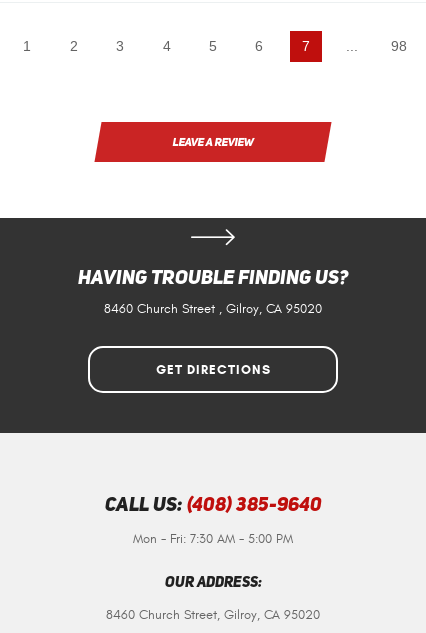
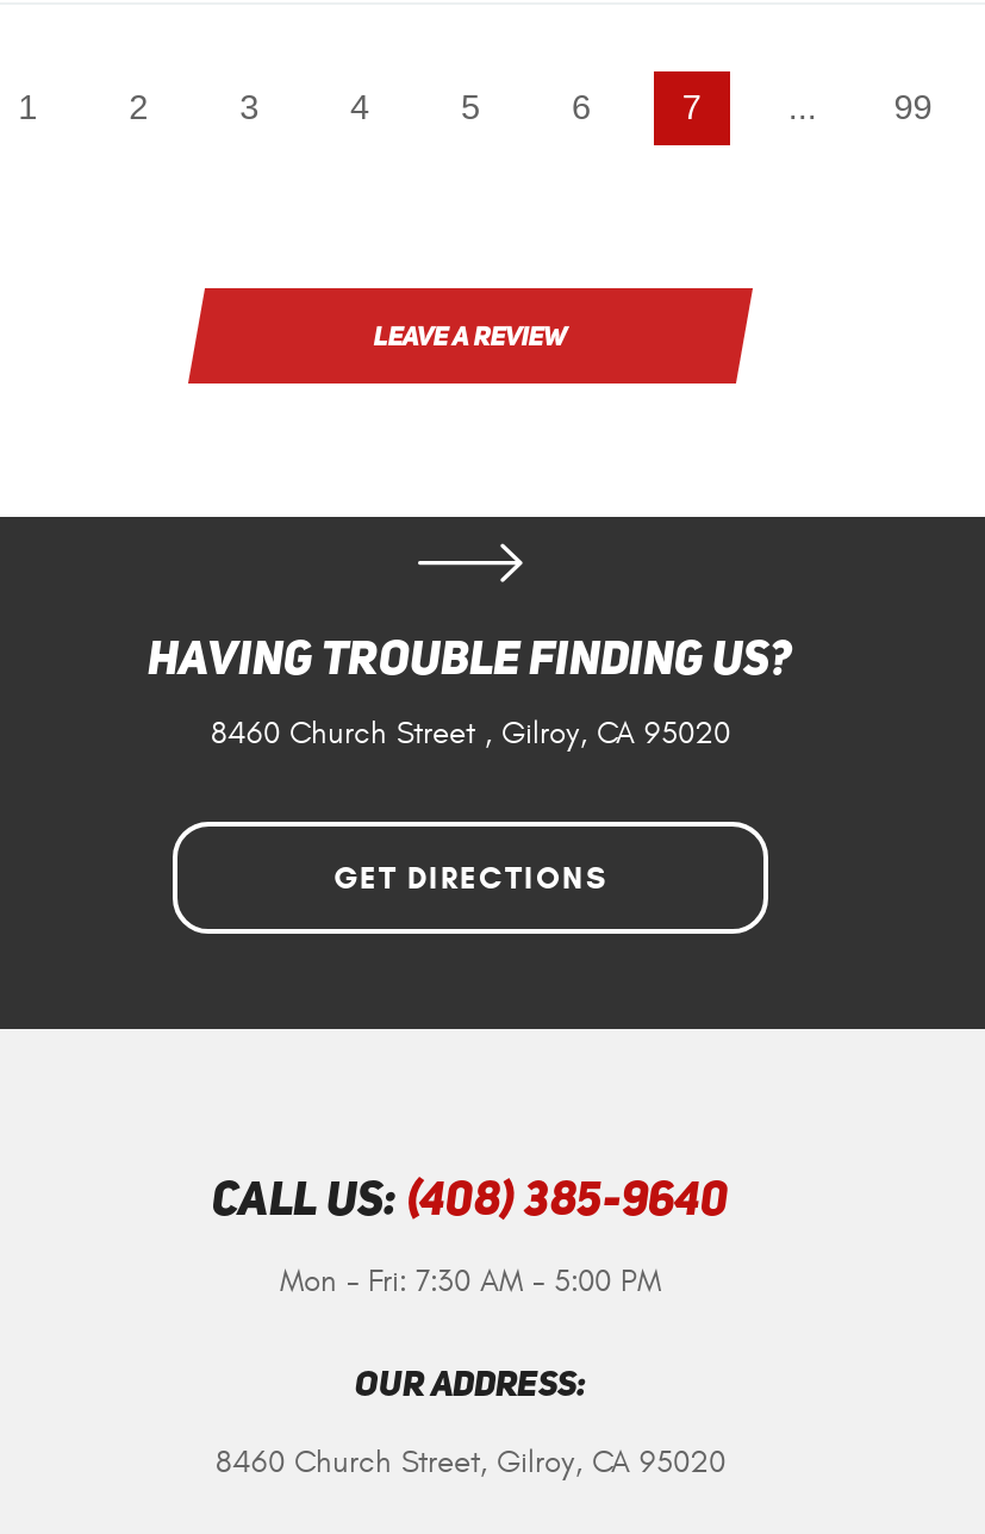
- 98
+ 99
